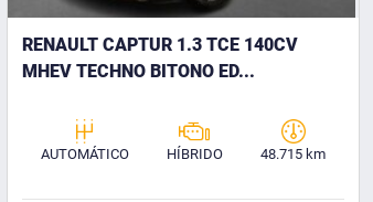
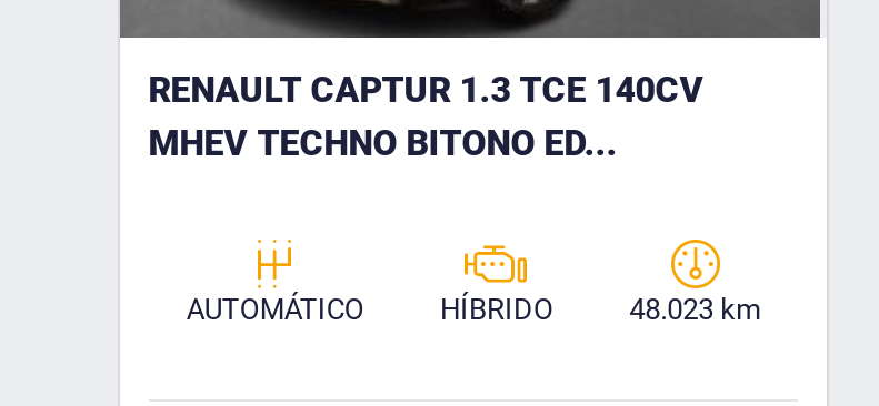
- 48.715 km
+ 48.023 km
